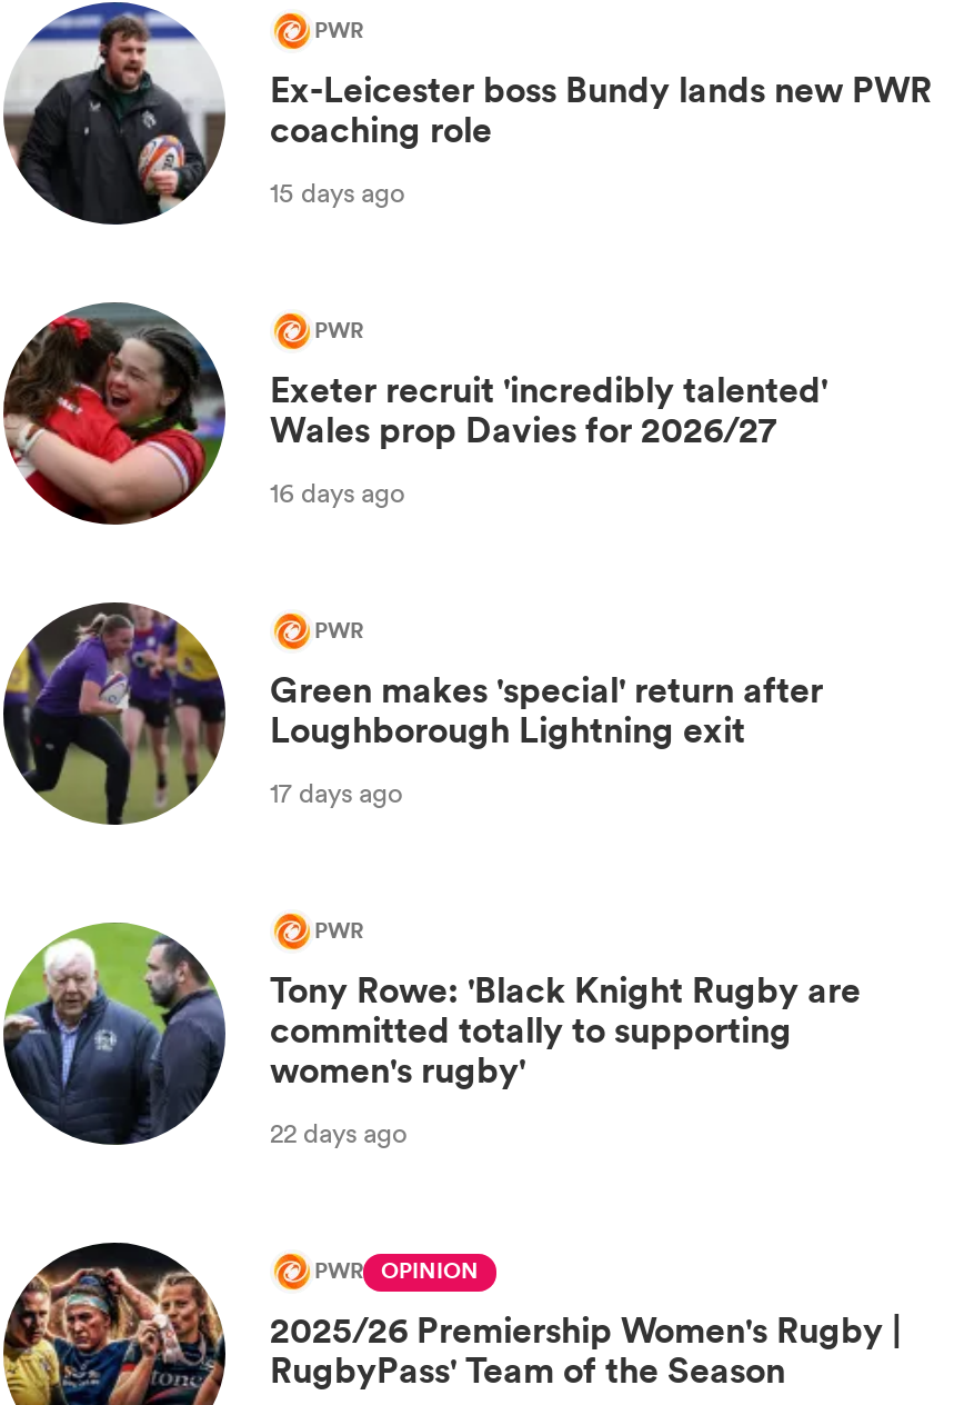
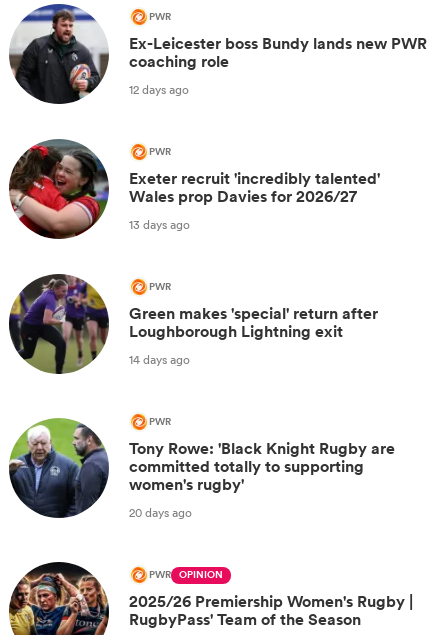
- 15 days ago
+ 12 days ago

- 16 days ago
+ 13 days ago

- 17 days ago
+ 14 days ago

- 22 days ago
+ 20 days ago
